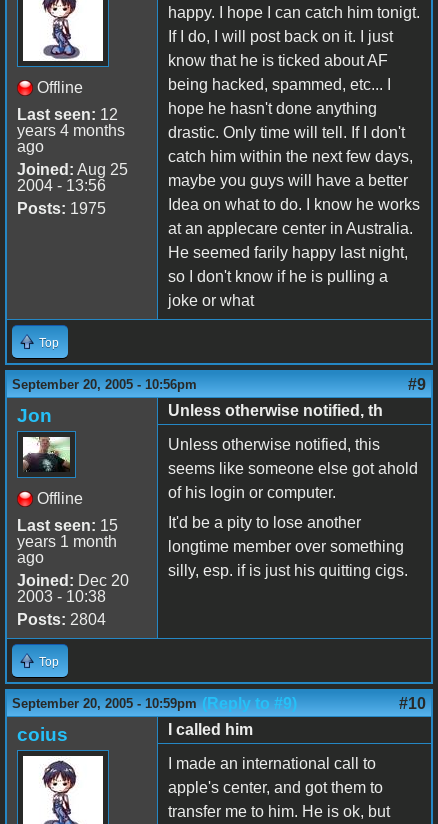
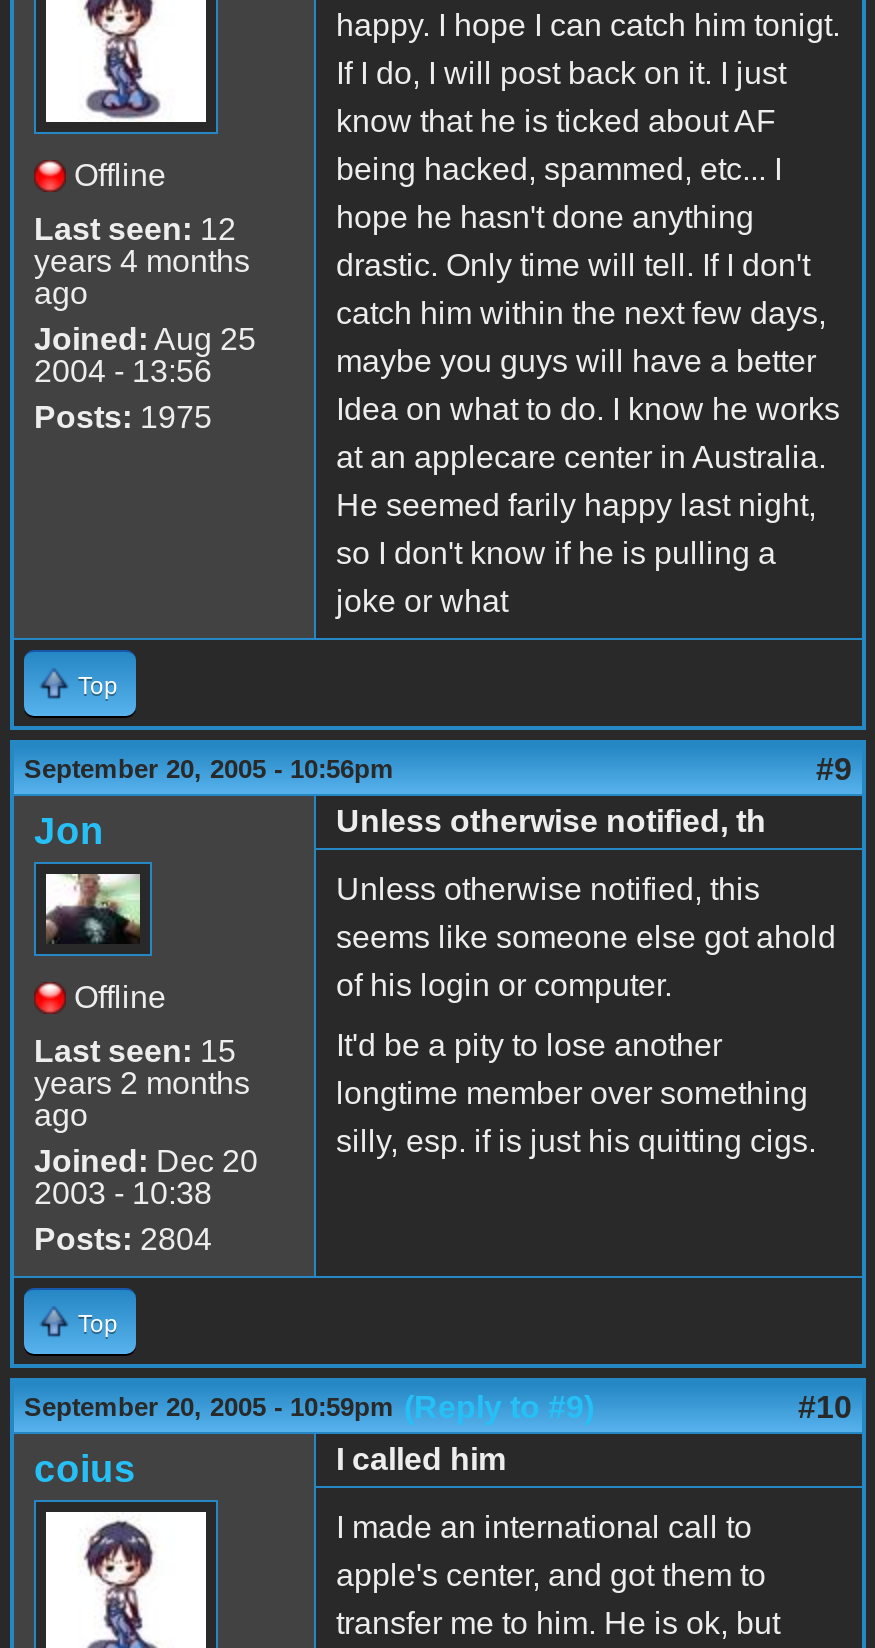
- years 1 month
+ years 2 months
